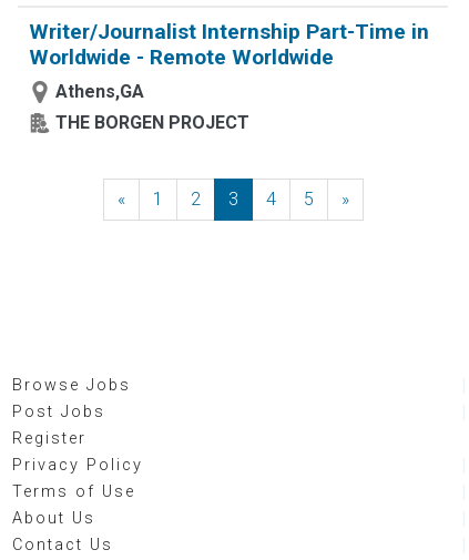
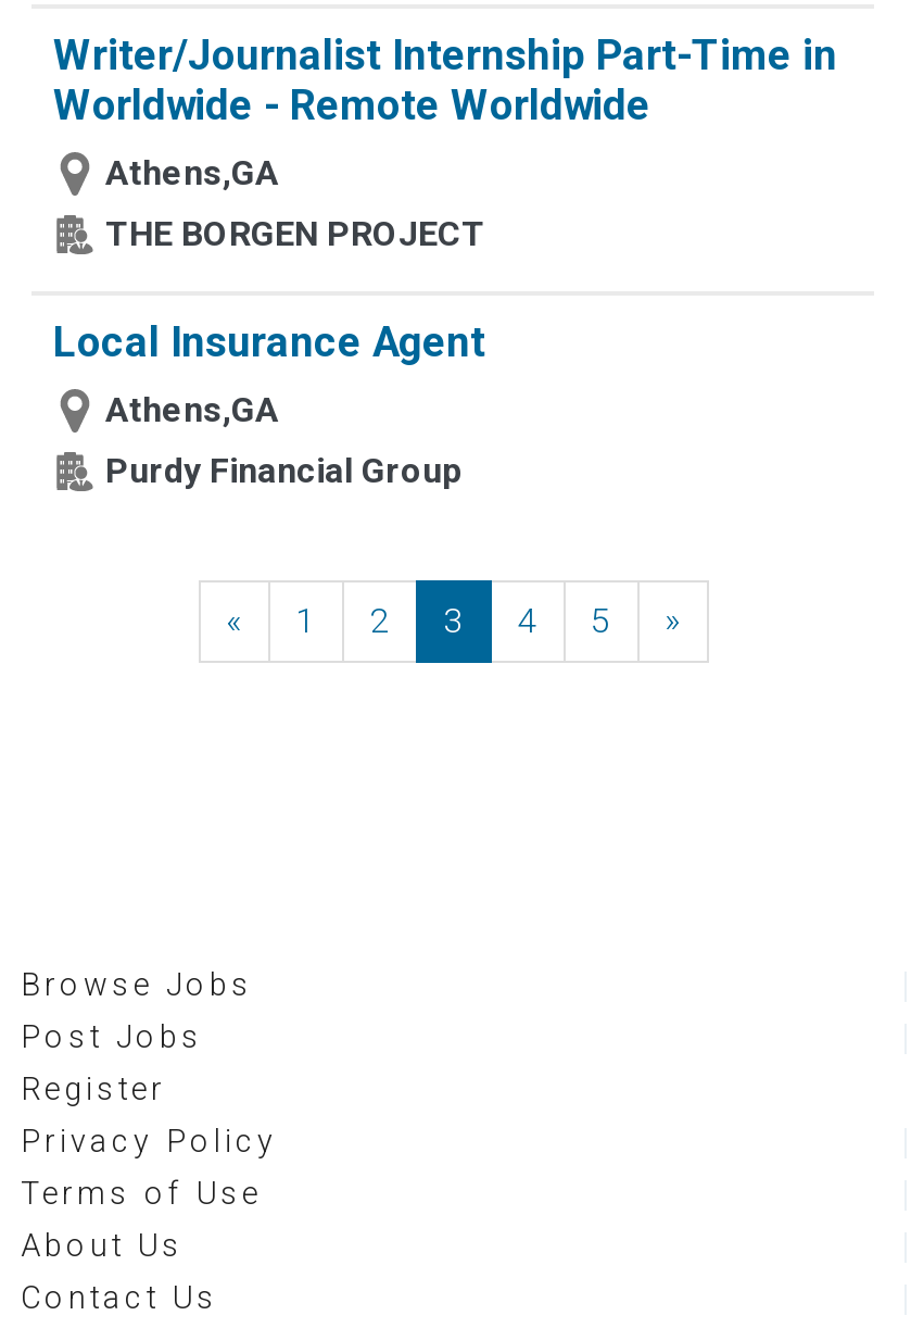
+ Local Insurance Agent
+ Athens,GA
+ Purdy Financial Group
